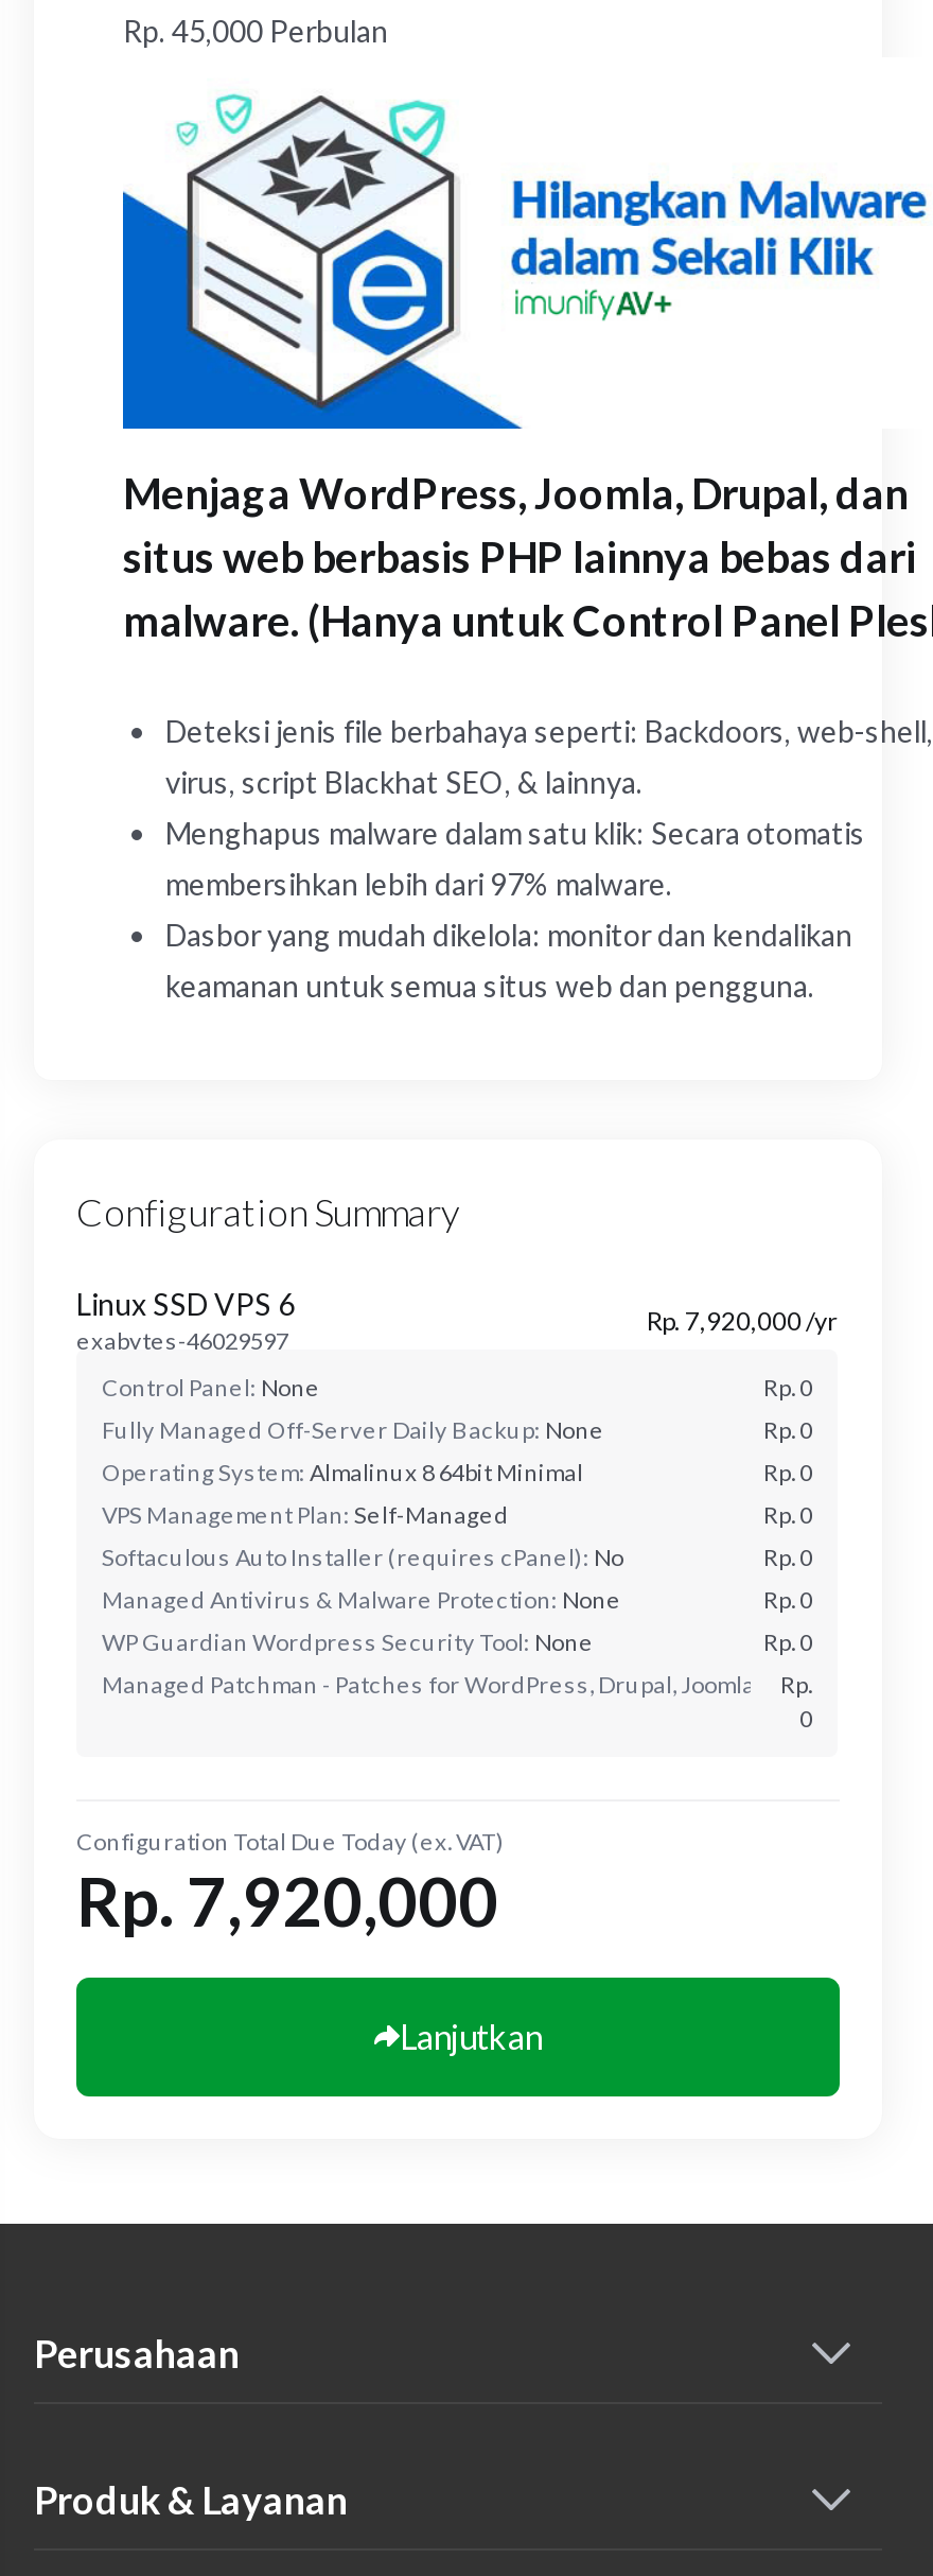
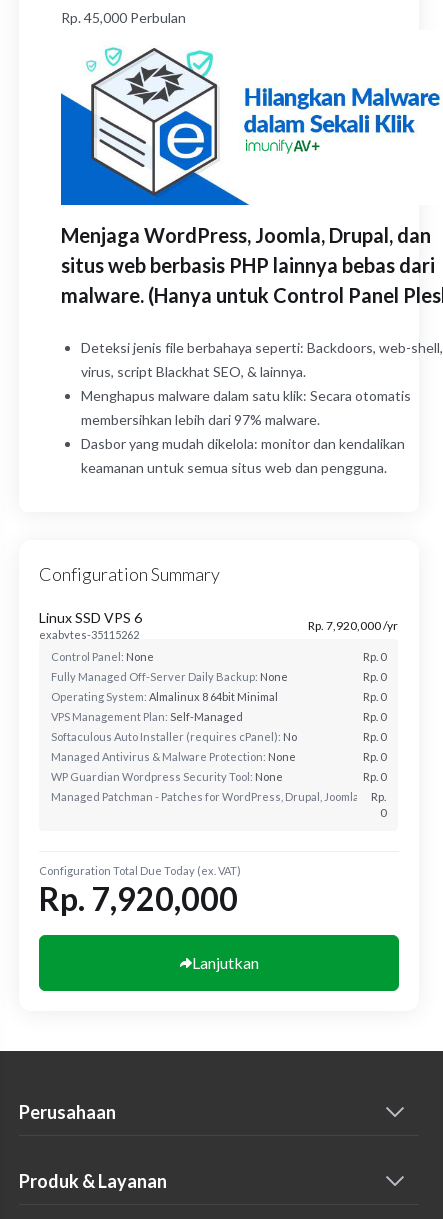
- exabytes-46029597
+ exabytes-35115262
